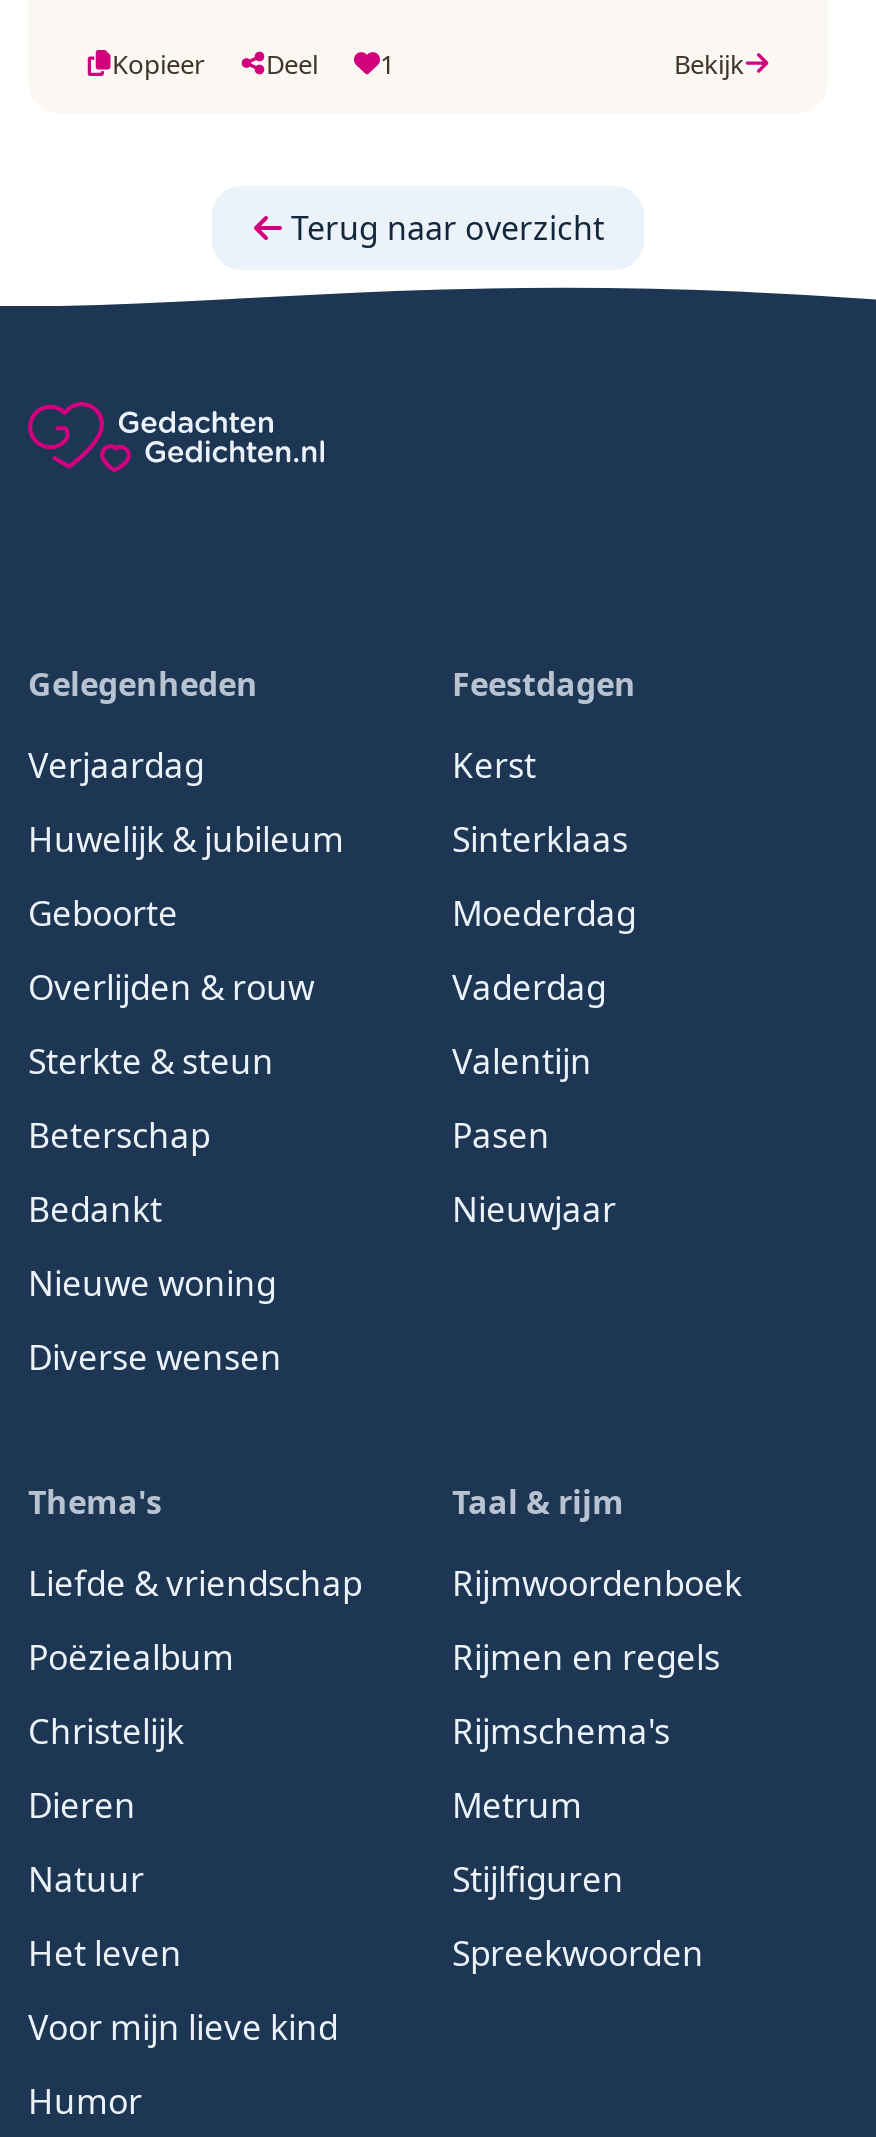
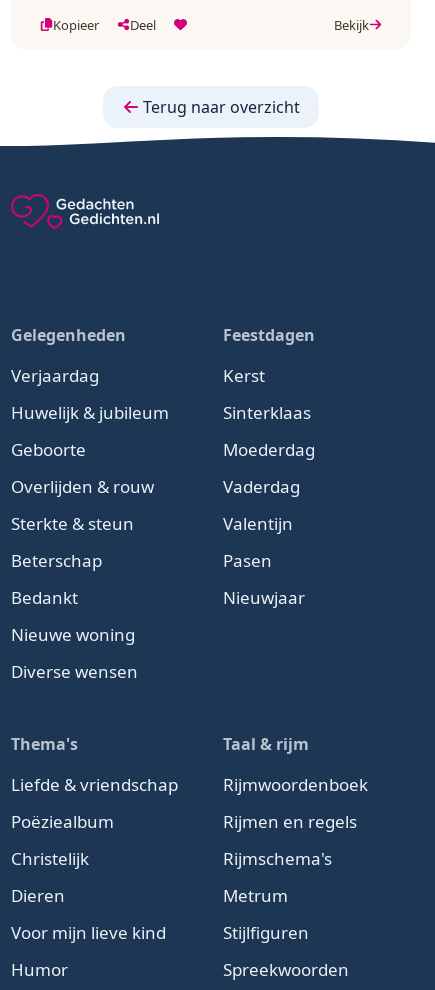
- 1

- Natuur
- Het leven
